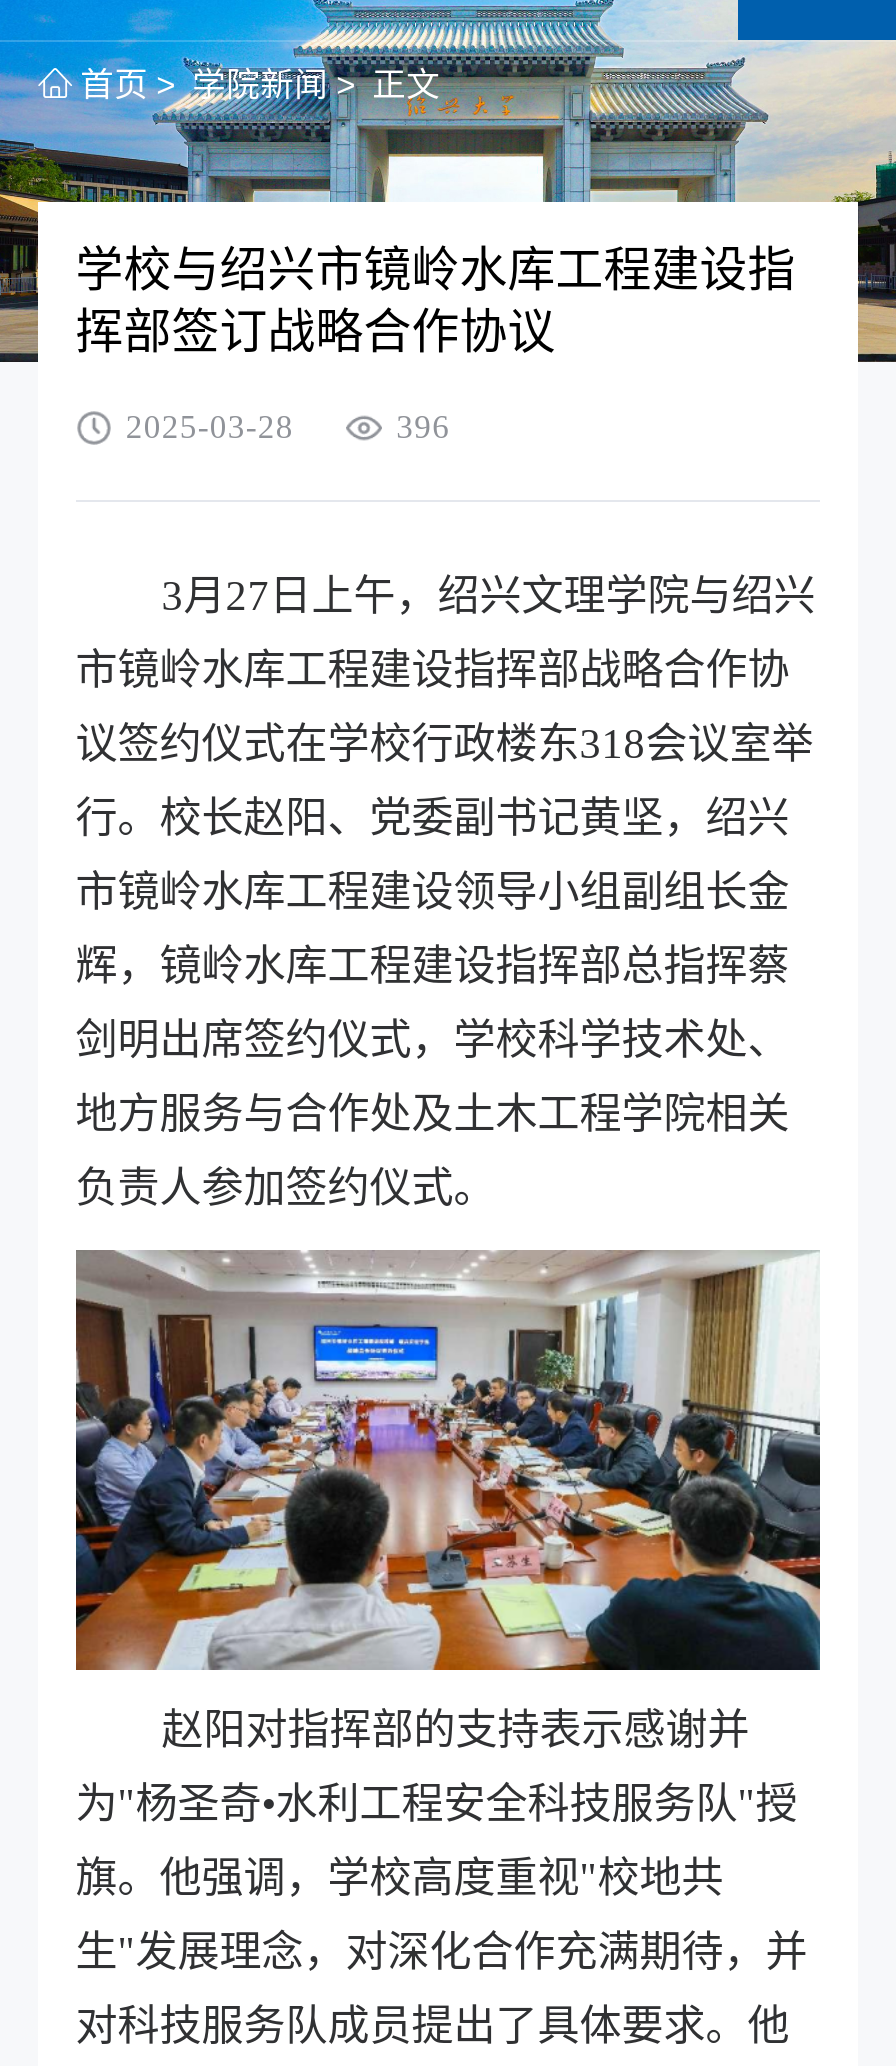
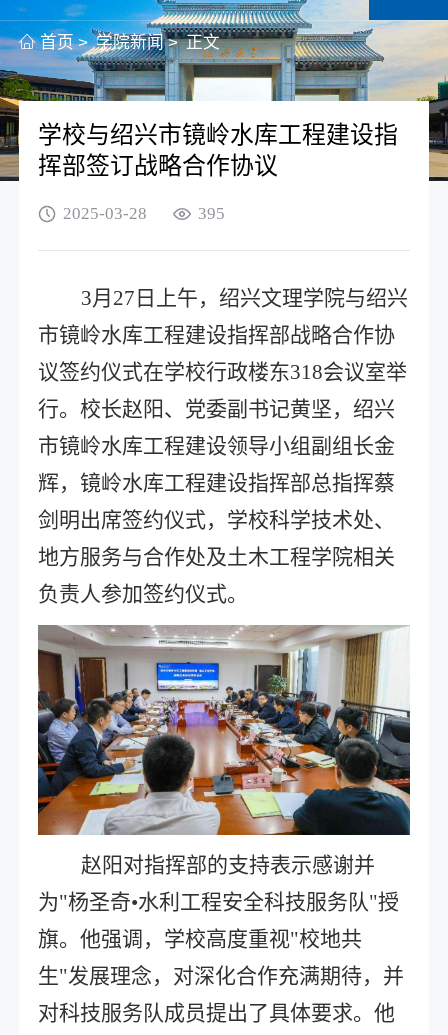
- 396
+ 395
